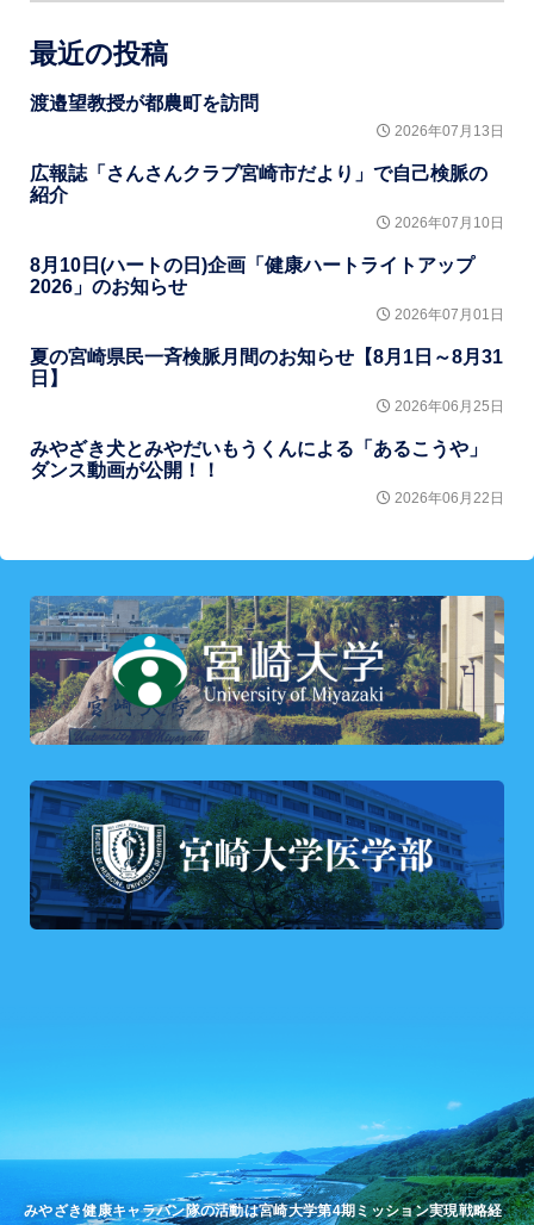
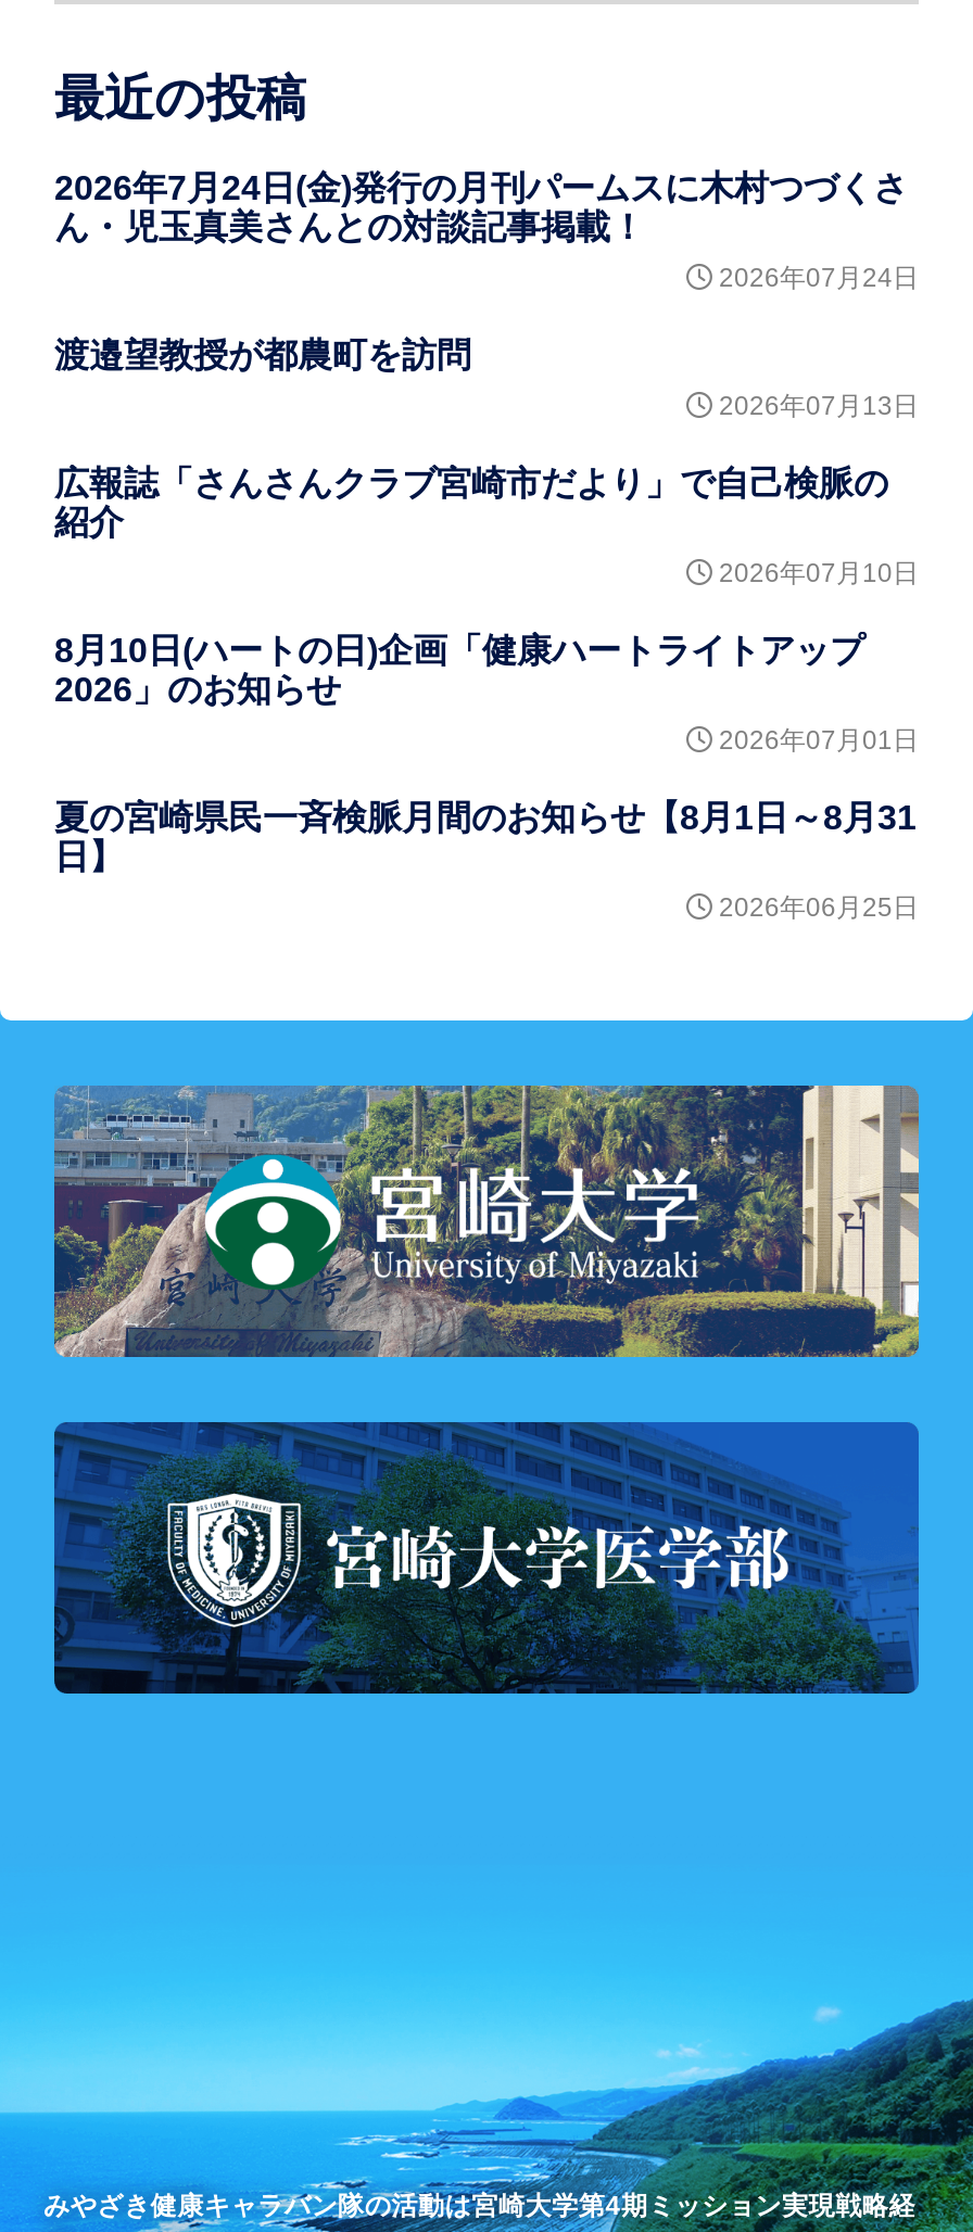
+ 2026年7月24日(金)発行の月刊パームスに木村つづくさ
+ ん・児玉真美さんとの対談記事掲載！
+ 2026年07月24日

moved down: 渡邉望教授が都農町を訪問 | 2026年07月13日 | 広報誌「さんさんクラブ宮崎市だより」で自己検脈の | ... | 日】 | 2026年06月25日

- みやざき犬とみやだいもうくんによる「あるこうや」
- ダンス動画が公開！！
- 2026年06月22日
